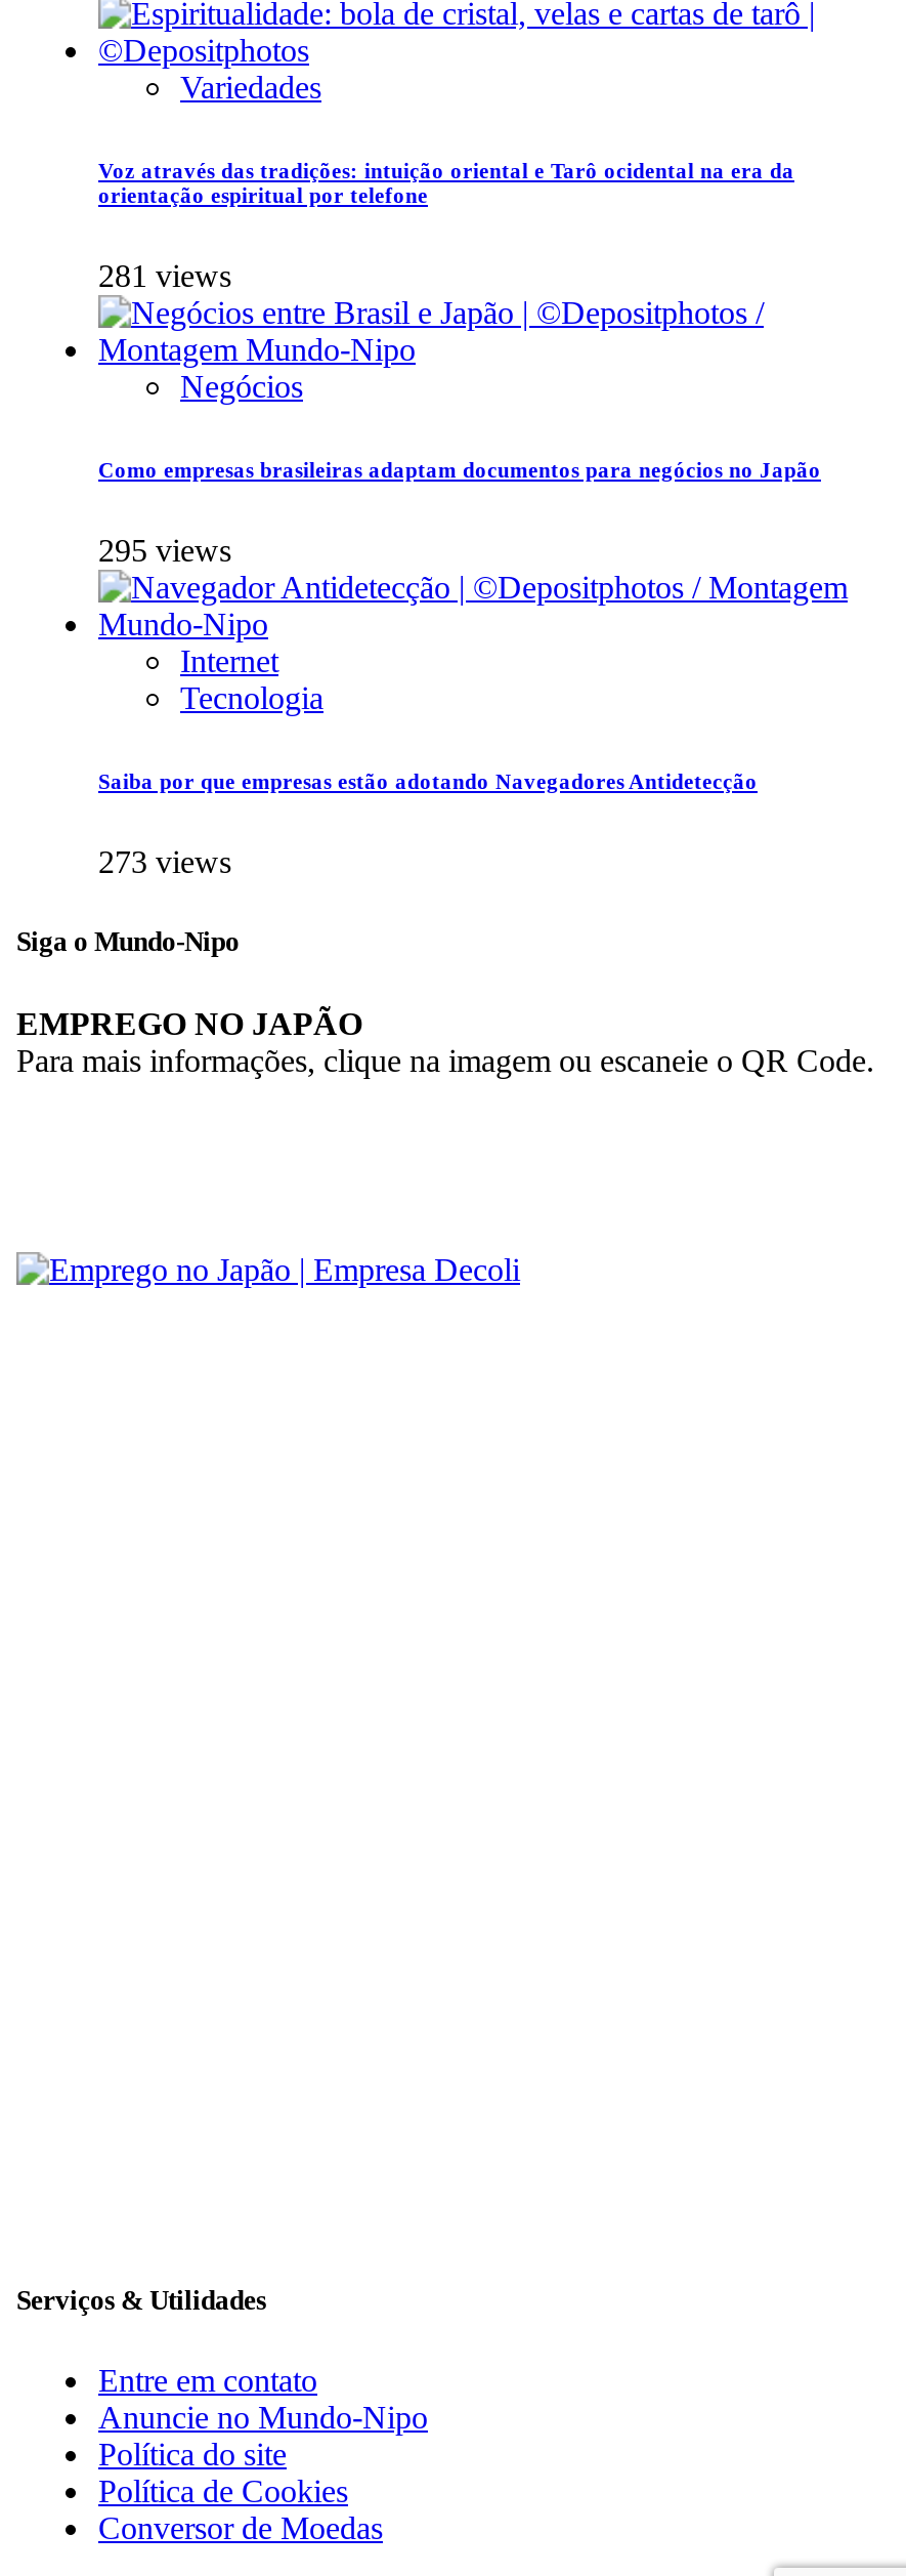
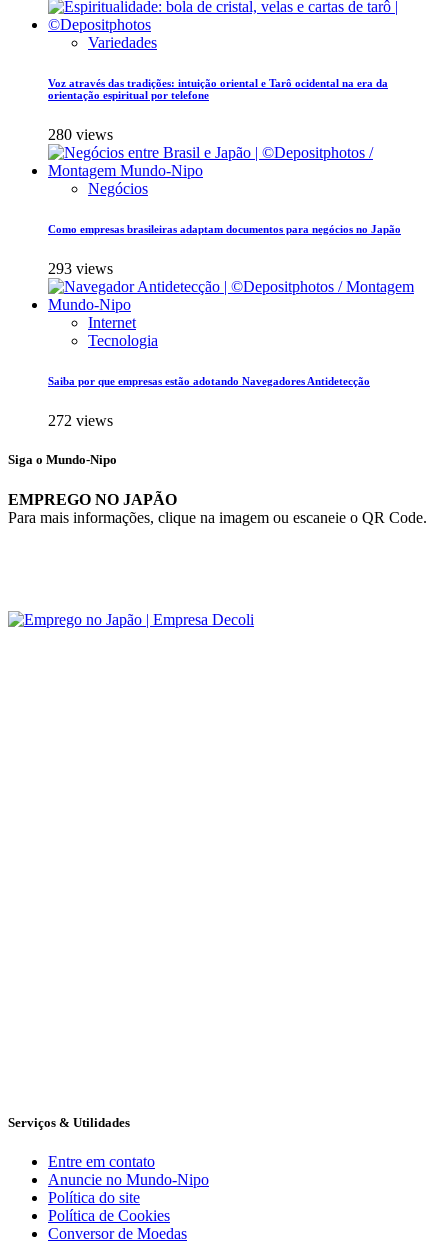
- 281 views
+ 280 views

- 295 views
+ 293 views

- 273 views
+ 272 views
